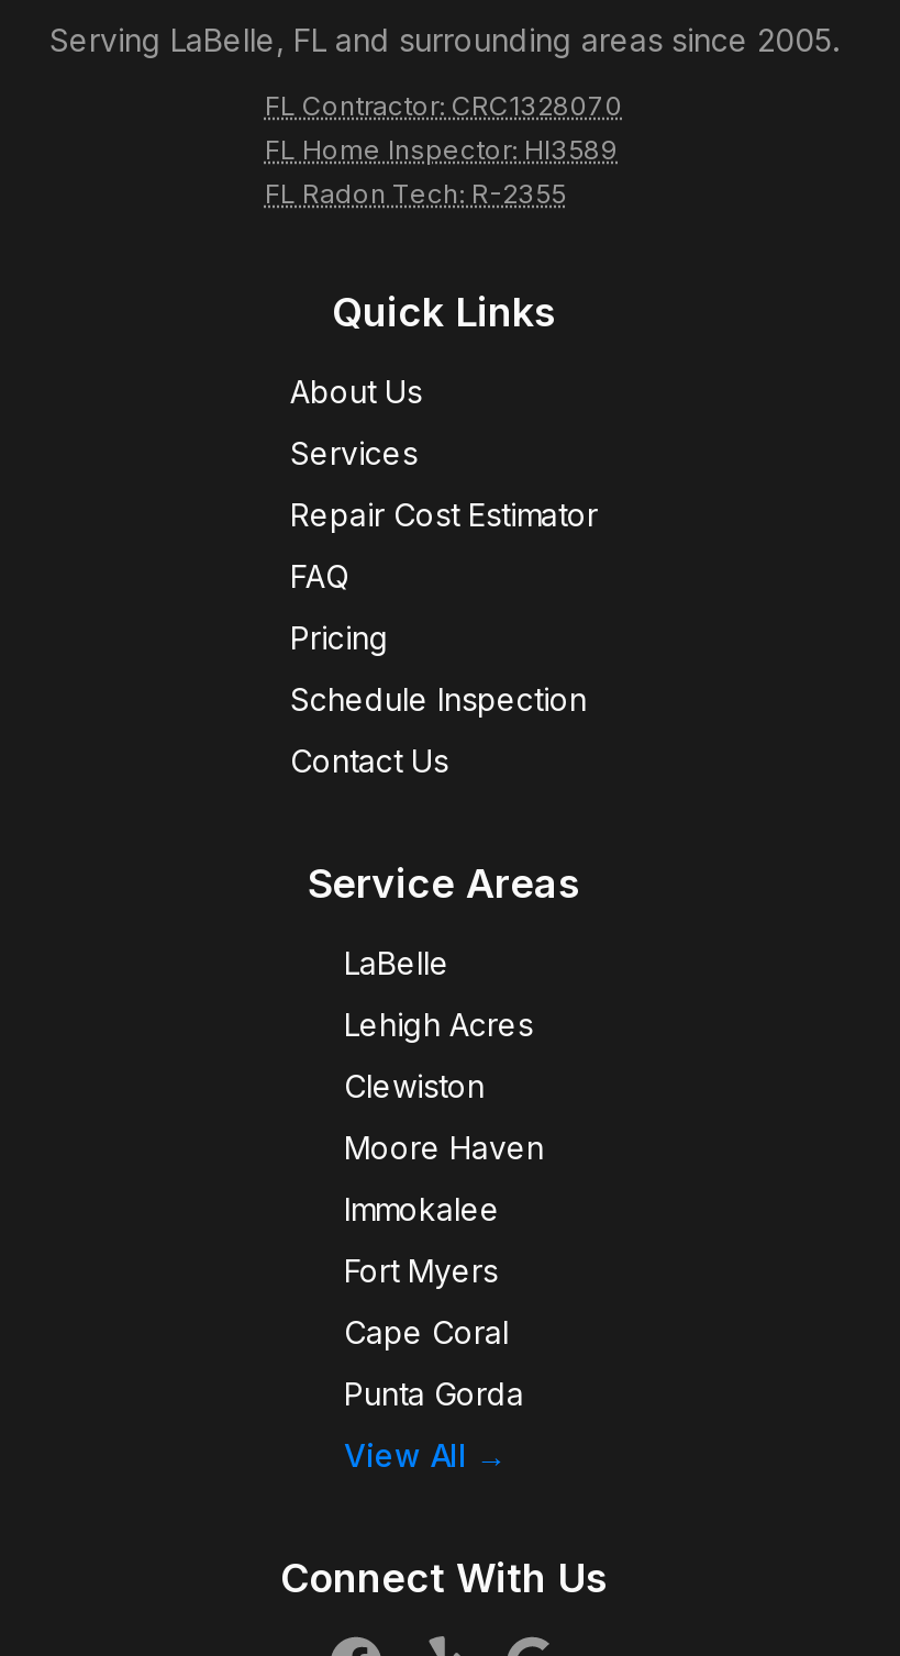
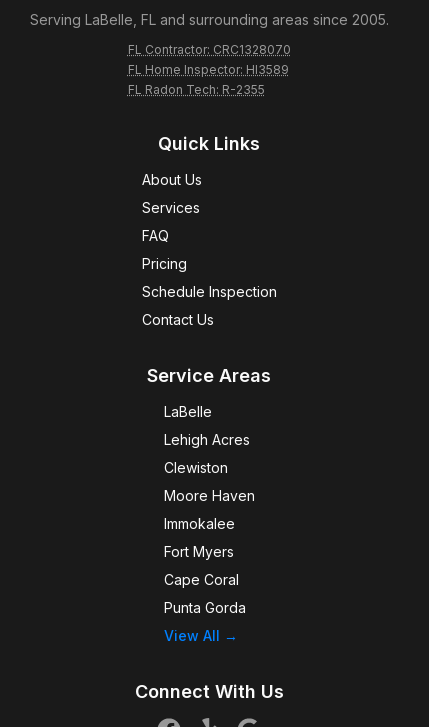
- Repair Cost Estimator
